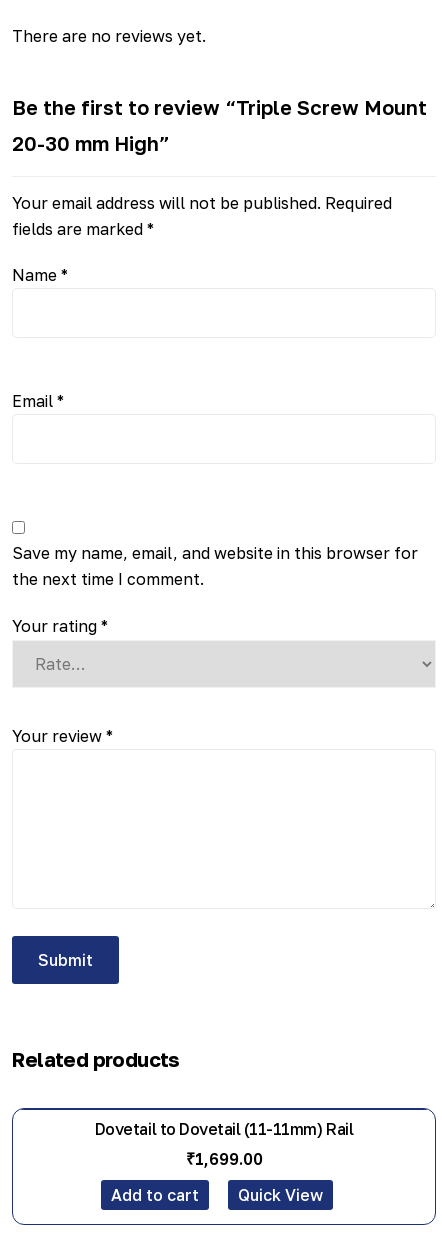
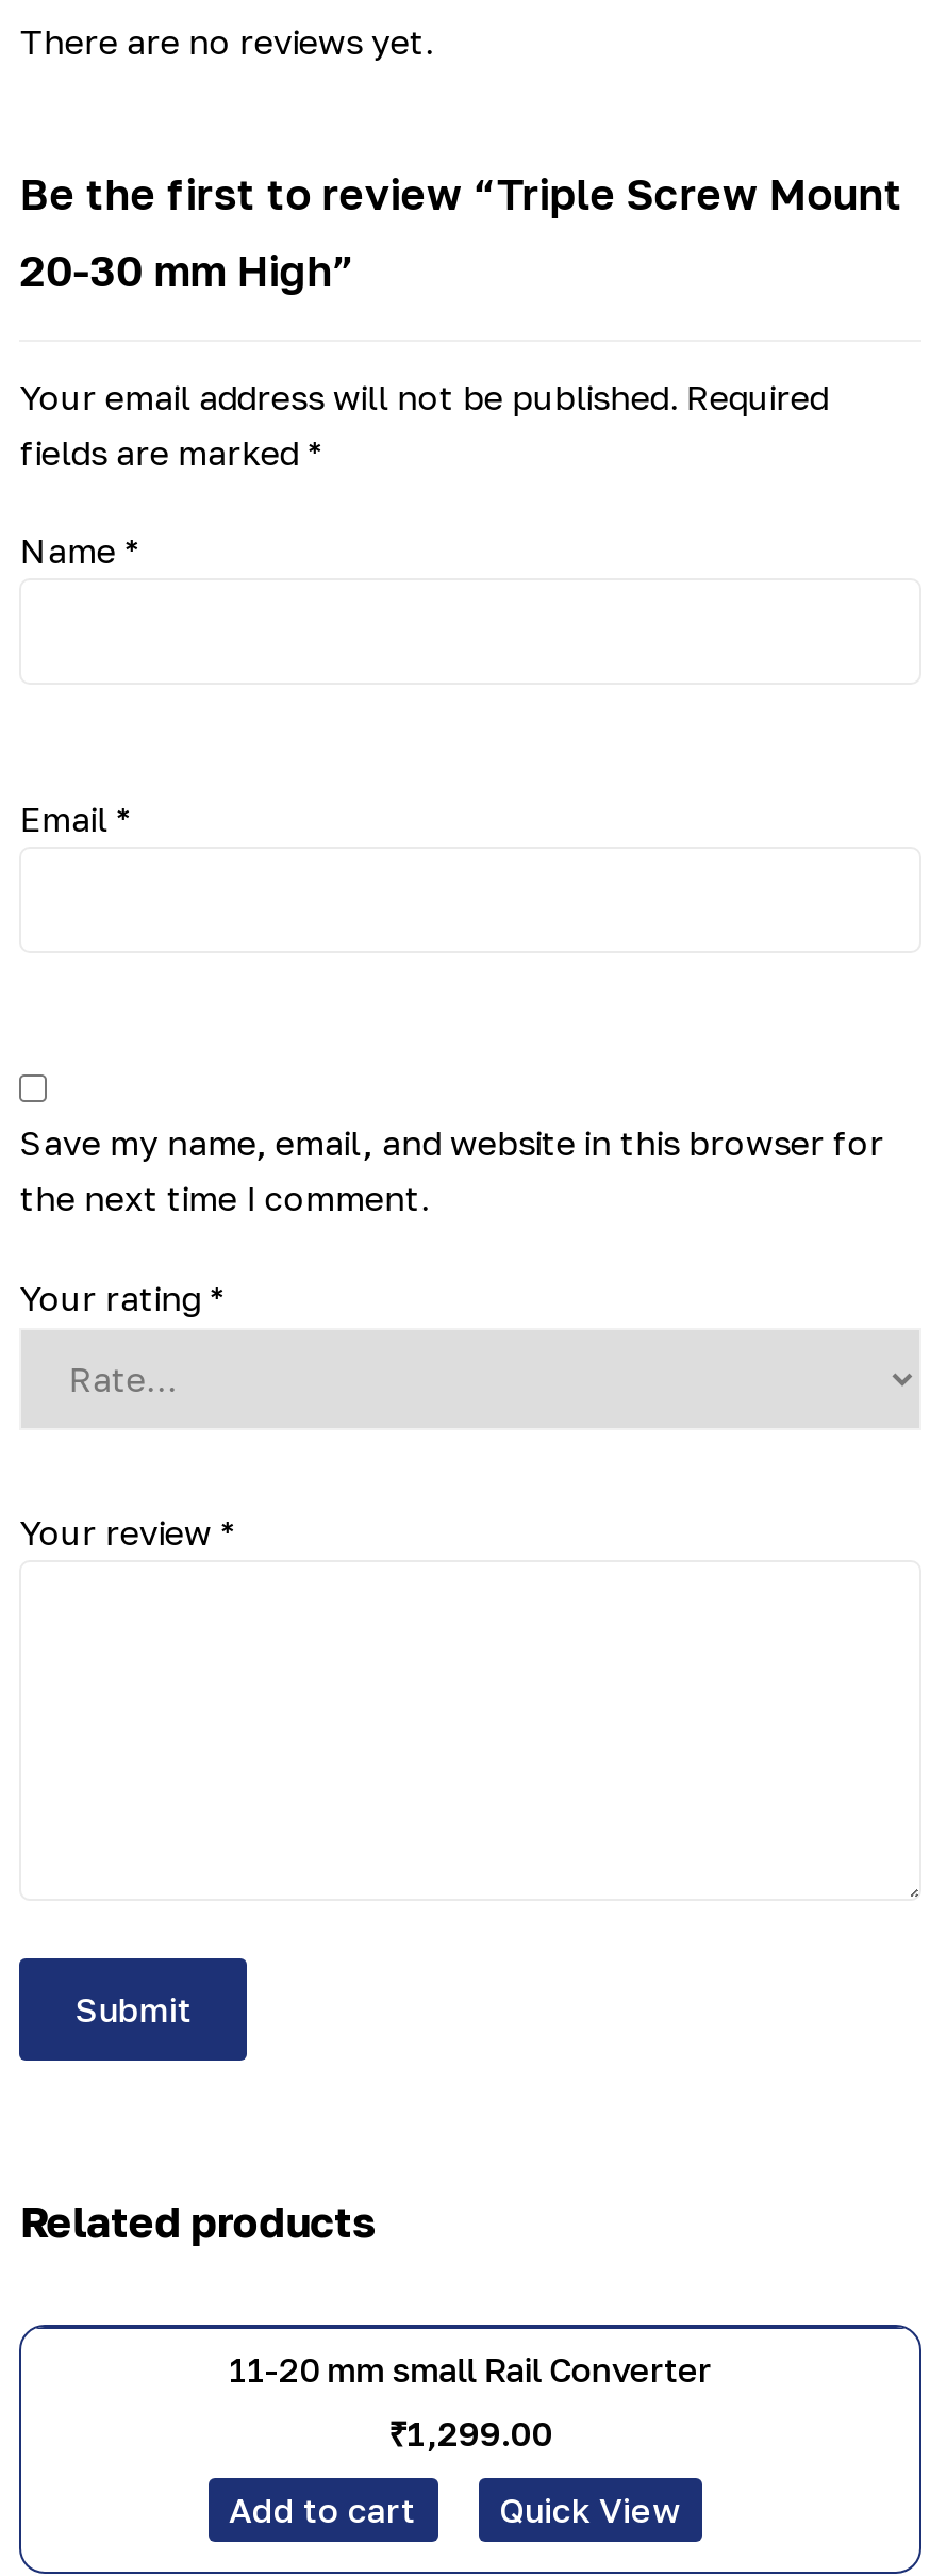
- Dovetail to Dovetail (11-11mm) Rail
+ 11-20 mm small Rail Converter

- ₹1,699.00
+ ₹1,299.00
